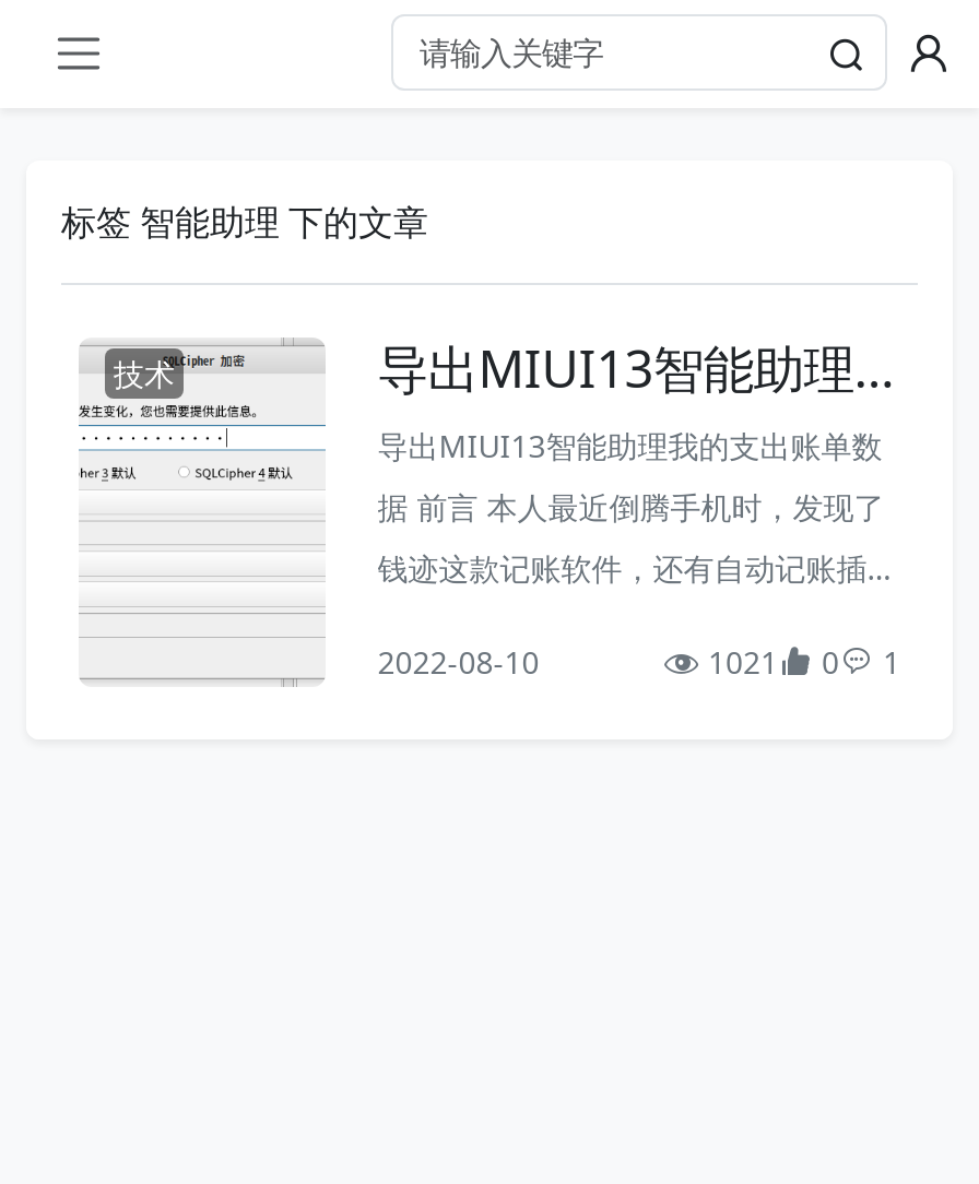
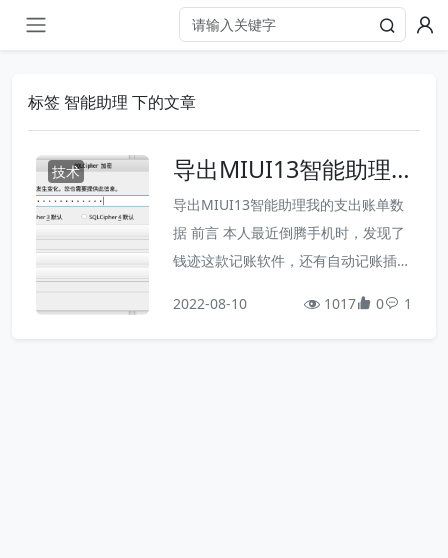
- 1021 0 1
+ 1017 0 1
